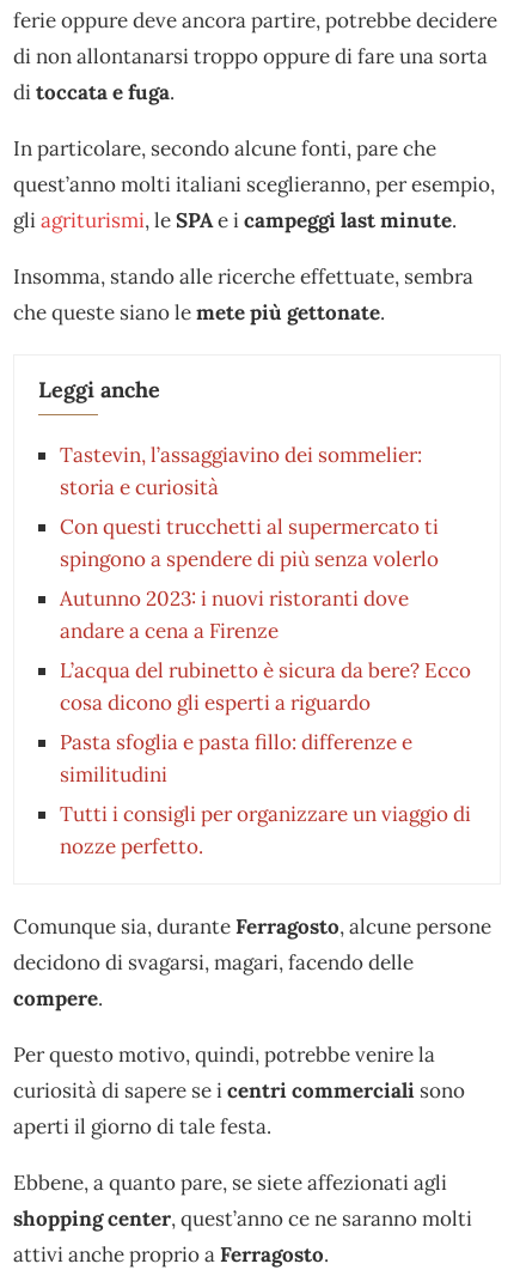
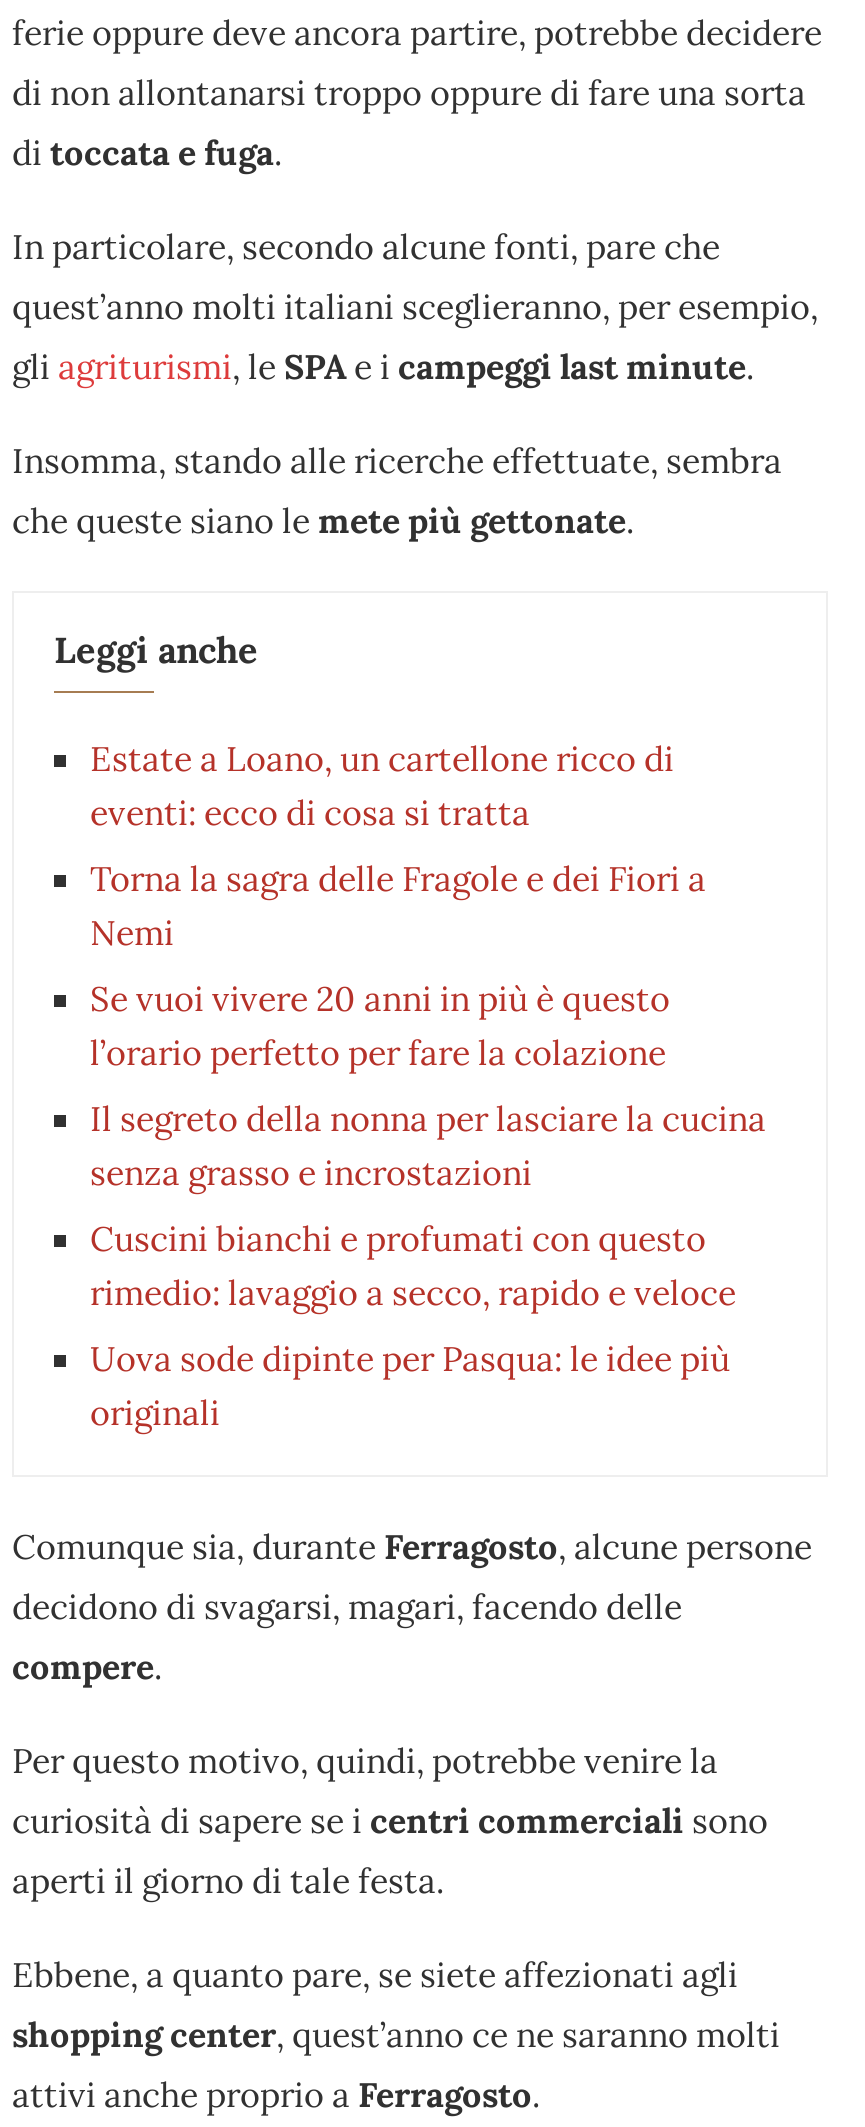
- Tastevin, l’assaggiavino dei sommelier:
- storia e curiosità
+ Estate a Loano, un cartellone ricco di
+ eventi: ecco di cosa si tratta

- Con questi trucchetti al supermercato ti
- spingono a spendere di più senza volerlo
+ Torna la sagra delle Fragole e dei Fiori a
+ Nemi

- Autunno 2023: i nuovi ristoranti dove
- andare a cena a Firenze
+ Se vuoi vivere 20 anni in più è questo
+ l’orario perfetto per fare la colazione

- L’acqua del rubinetto è sicura da bere? Ecco
- cosa dicono gli esperti a riguardo
+ Il segreto della nonna per lasciare la cucina
+ senza grasso e incrostazioni

- Pasta sfoglia e pasta fillo: differenze e
- similitudini
+ Cuscini bianchi e profumati con questo
+ rimedio: lavaggio a secco, rapido e veloce

- Tutti i consigli per organizzare un viaggio di
- nozze perfetto.
+ Uova sode dipinte per Pasqua: le idee più
+ originali
